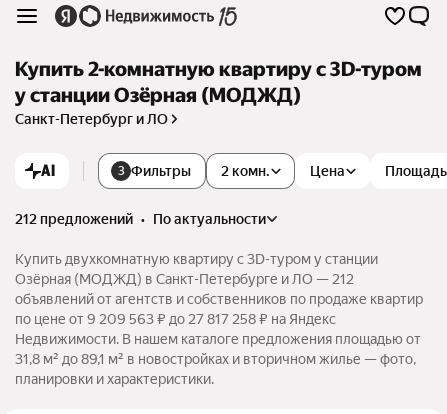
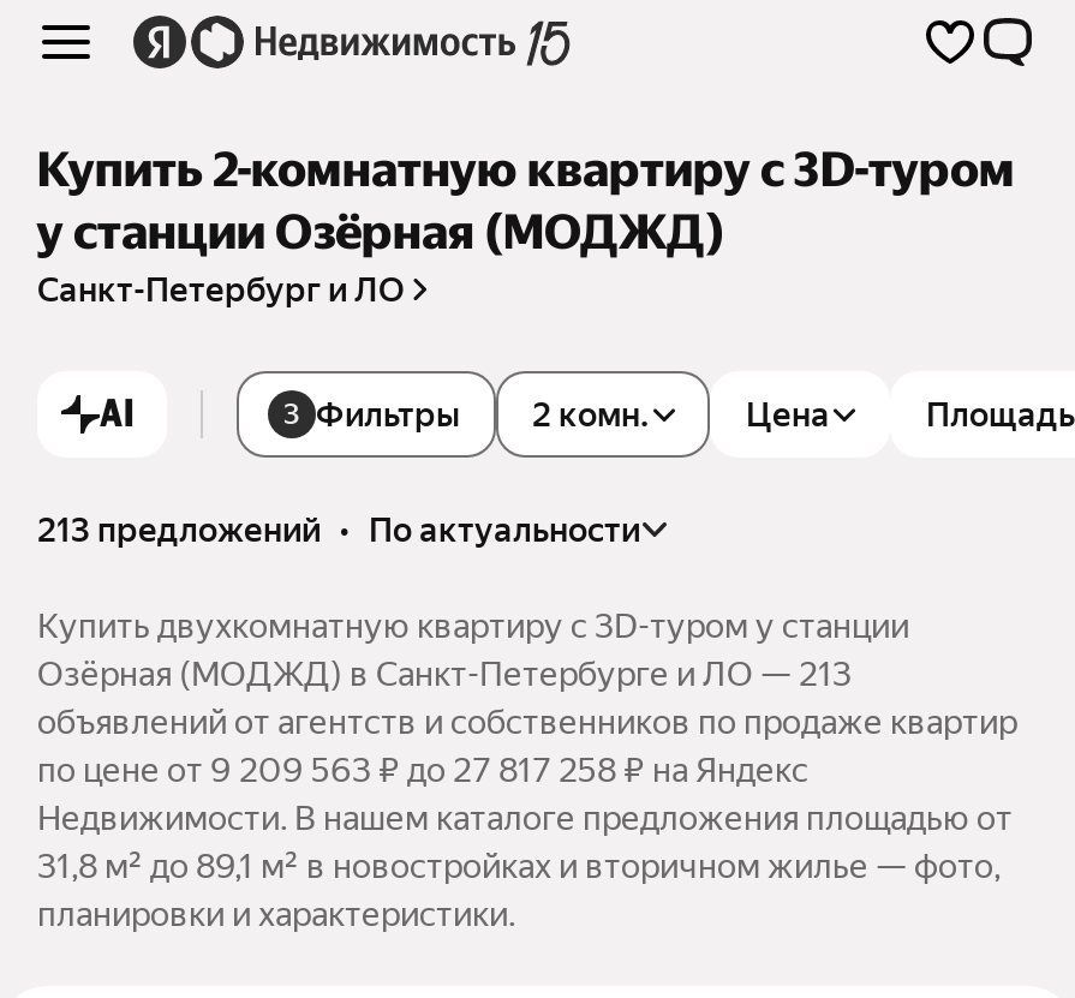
- 212 предложений • по актуальности
+ 213 предложений • по актуальности

- Озёрная (МОДЖД) в Санкт-Петербурге и ЛО — 212
+ Озёрная (МОДЖД) в Санкт-Петербурге и ЛО — 213
